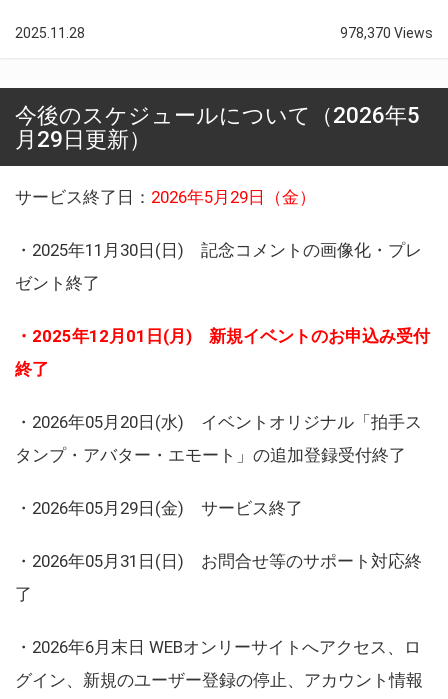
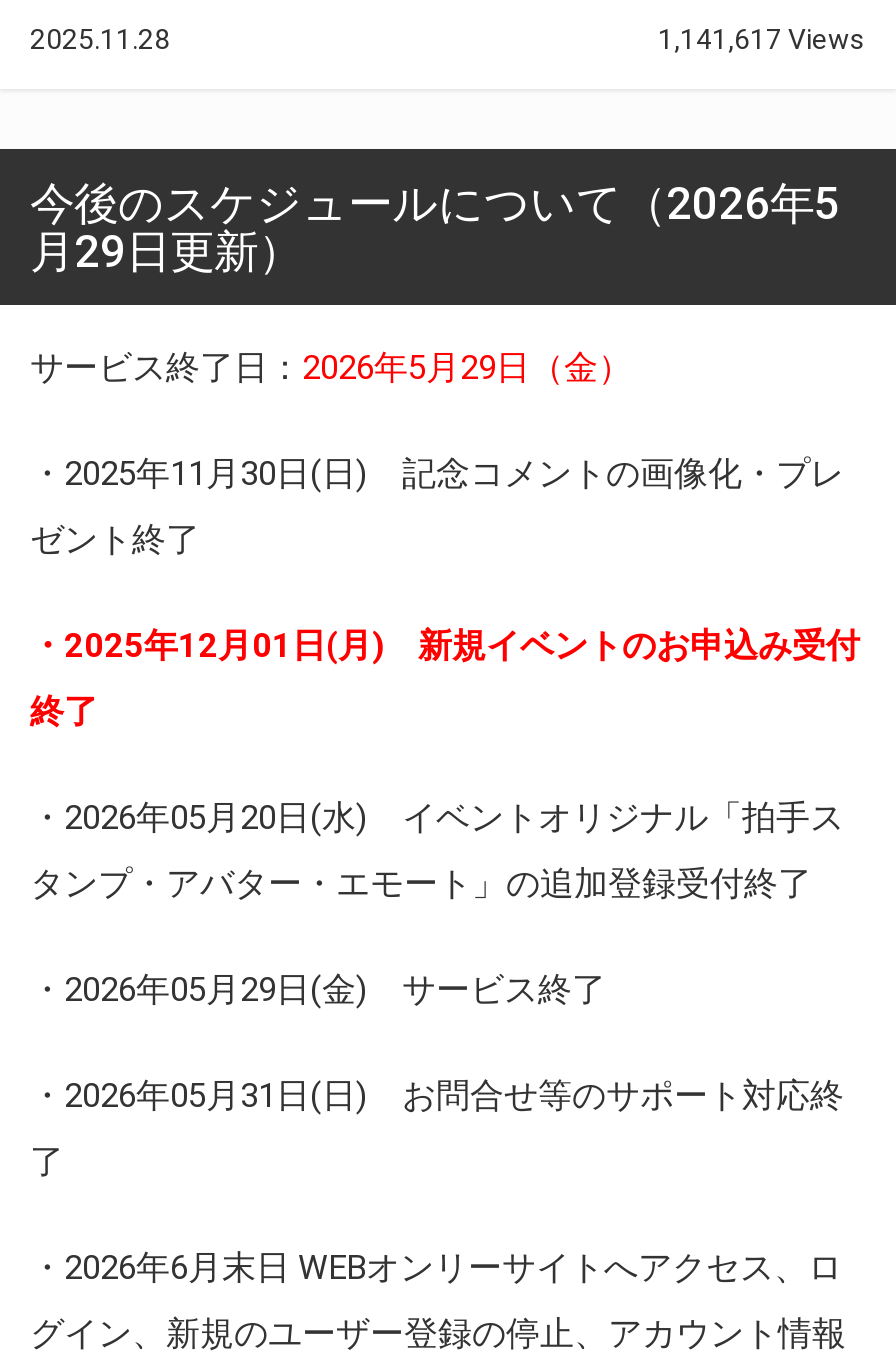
- 978,370 Views
+ 1,141,617 Views
